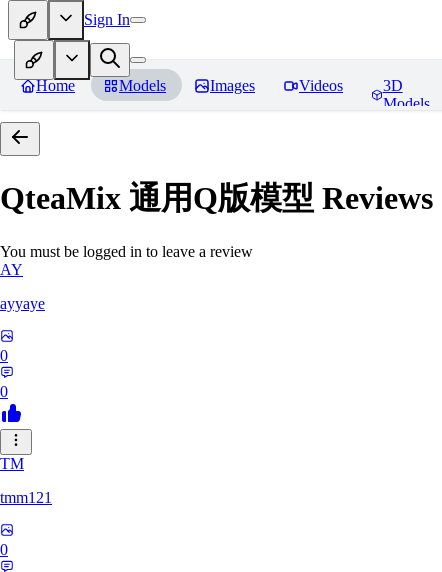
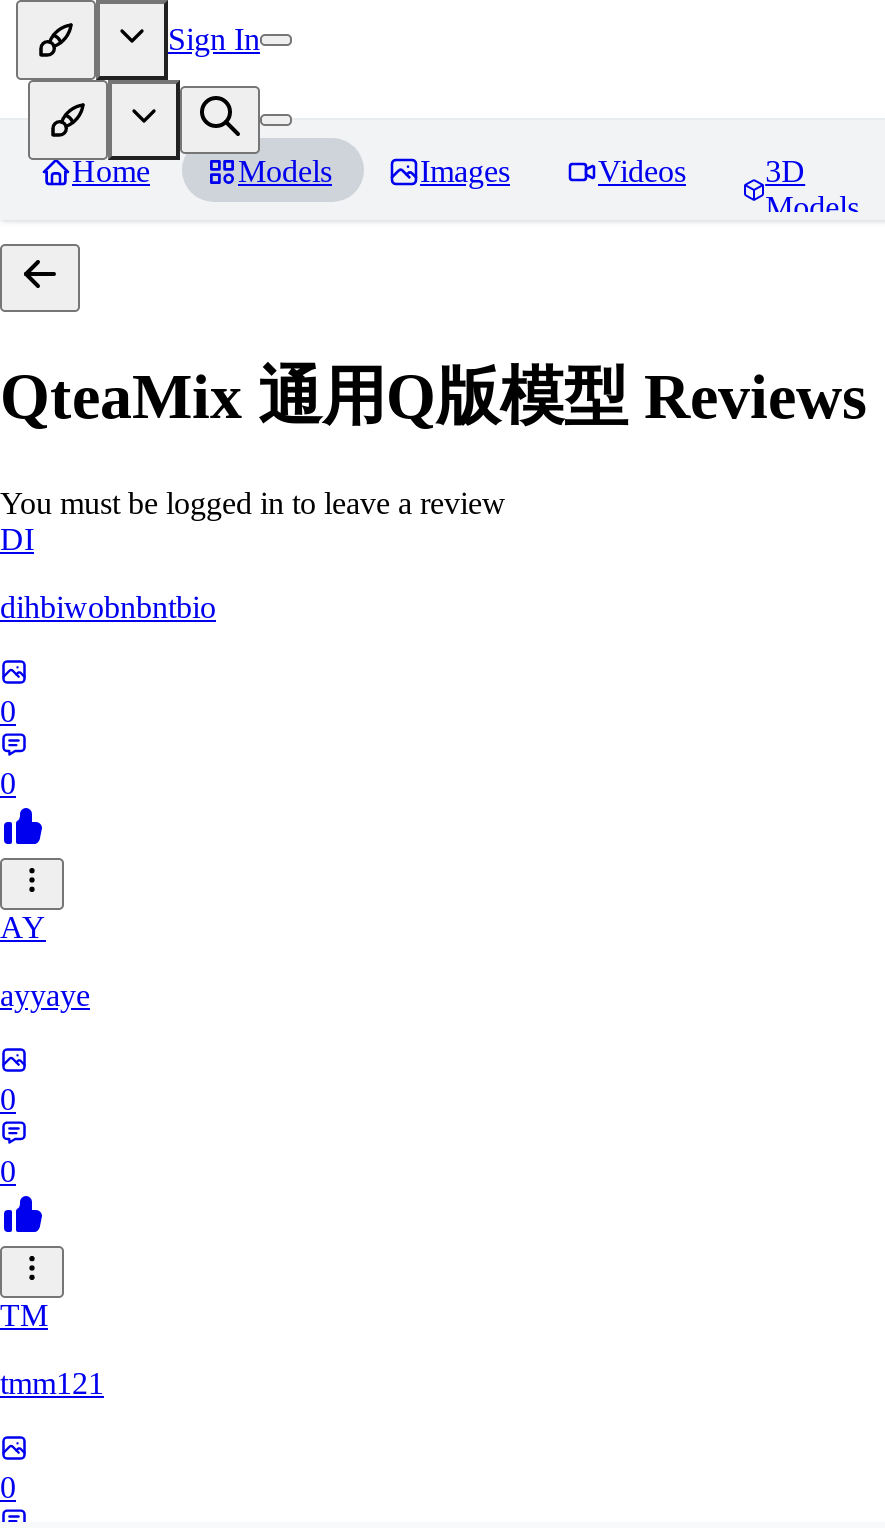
+ DI
+ dihbiwobnbntbio
+ 0
+ 0
